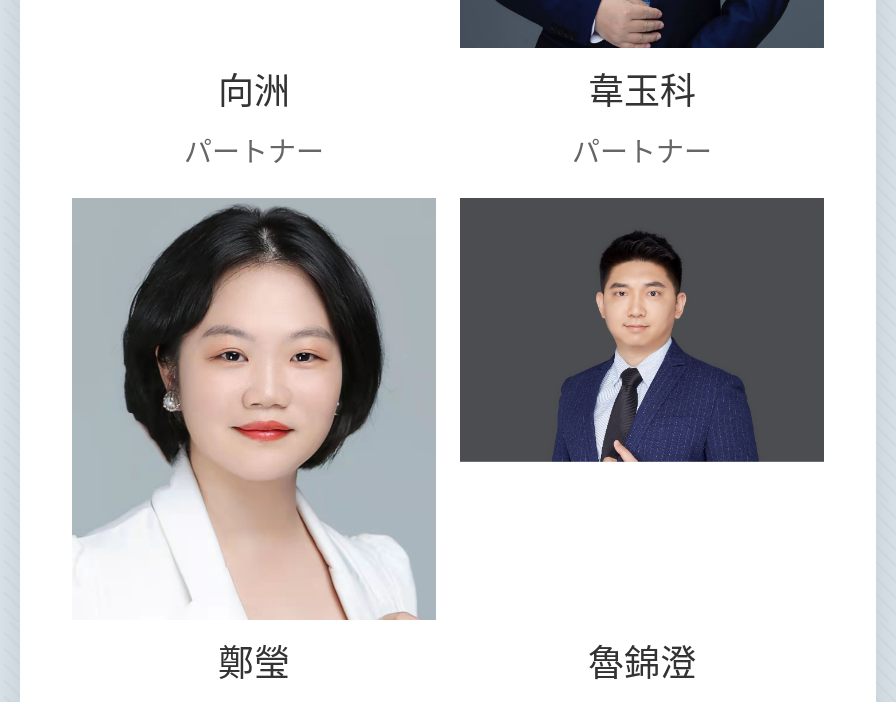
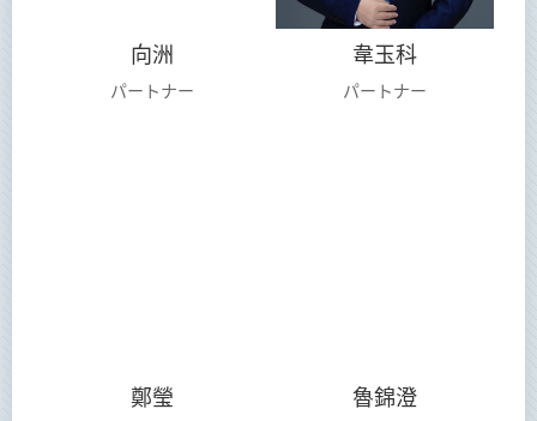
- [image]

- [image]
